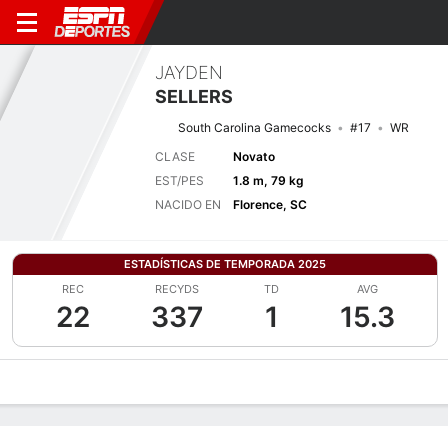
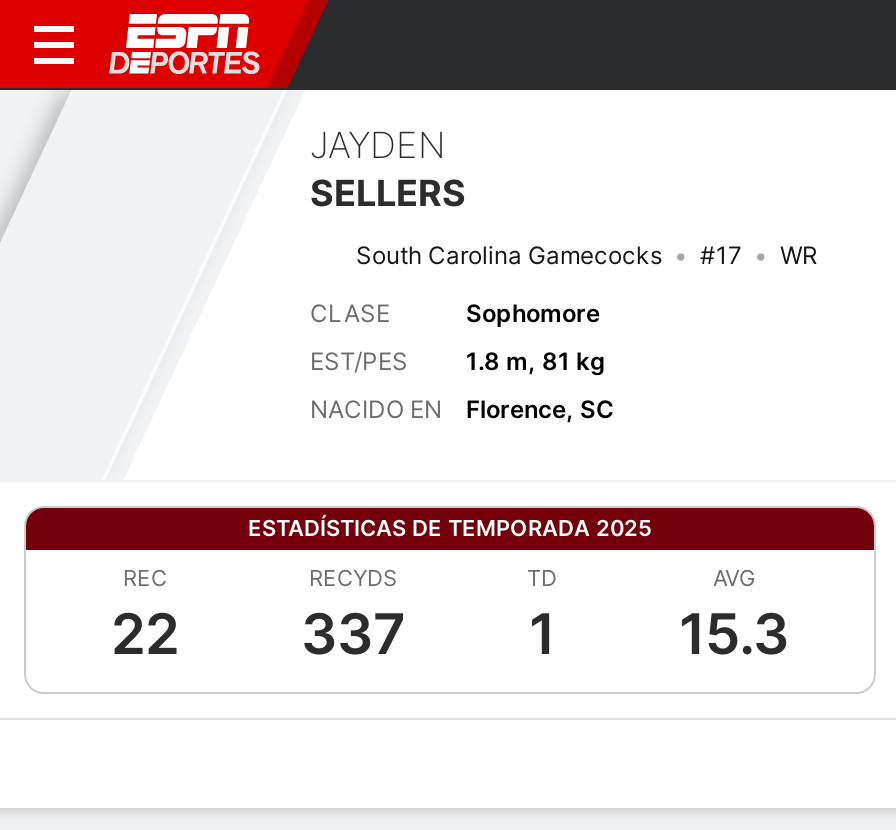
- Novato
+ Sophomore

- EST/PES 1.8 m, 79 kg
+ EST/PES 1.8 m, 81 kg
